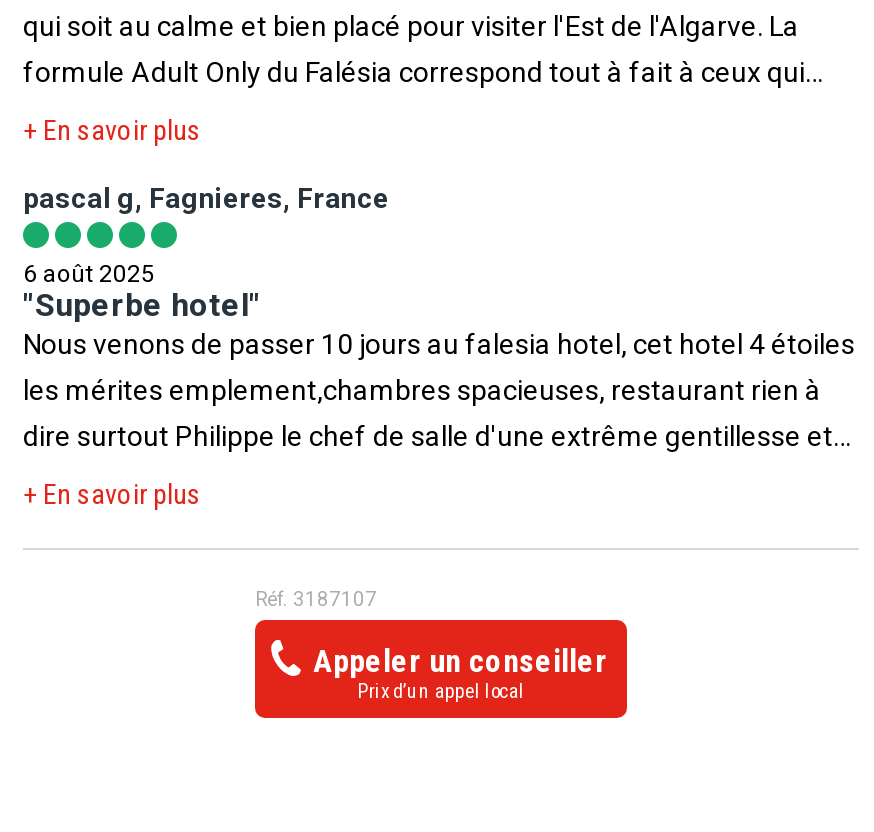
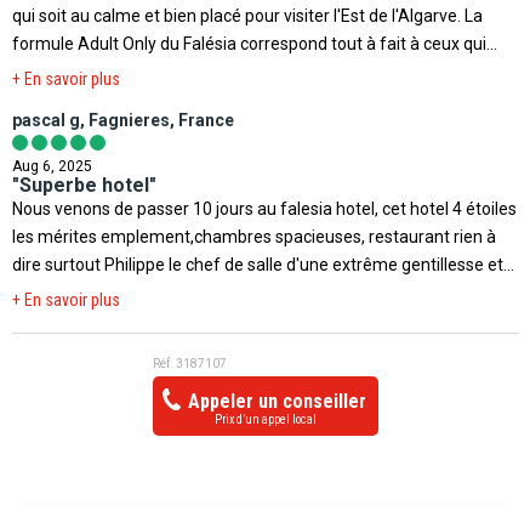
- 6 août 2025
+ Aug 6, 2025
